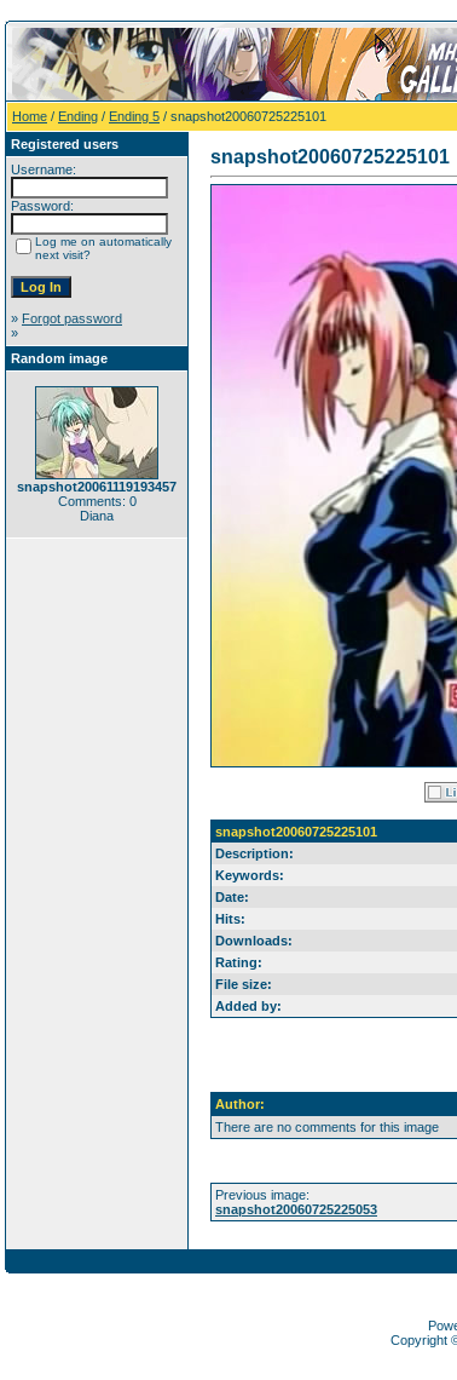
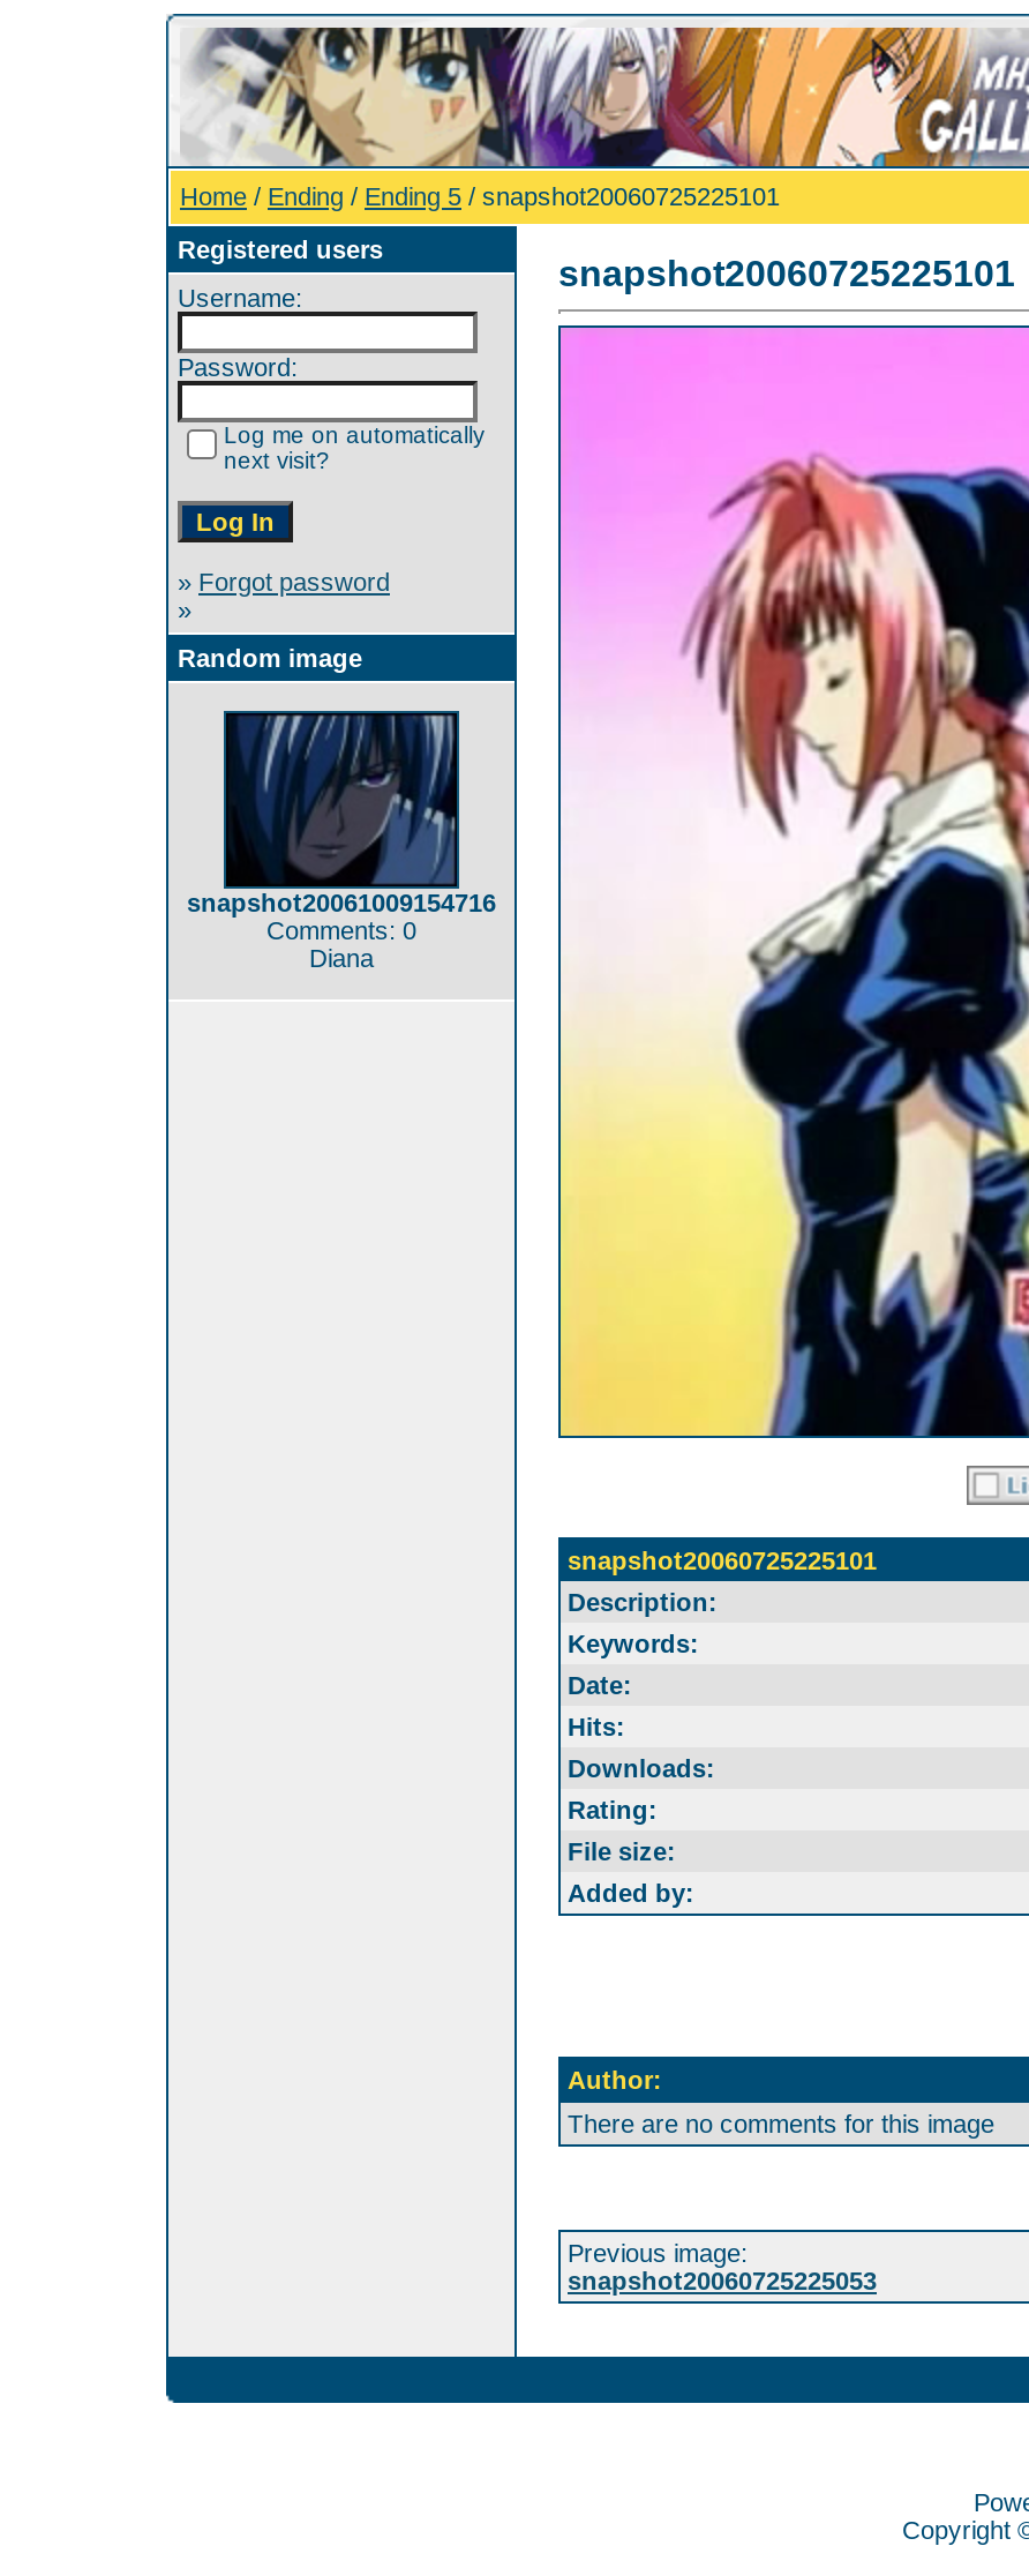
- [image]
- snapshot20061119193457
+ [image]
+ snapshot20061009154716
